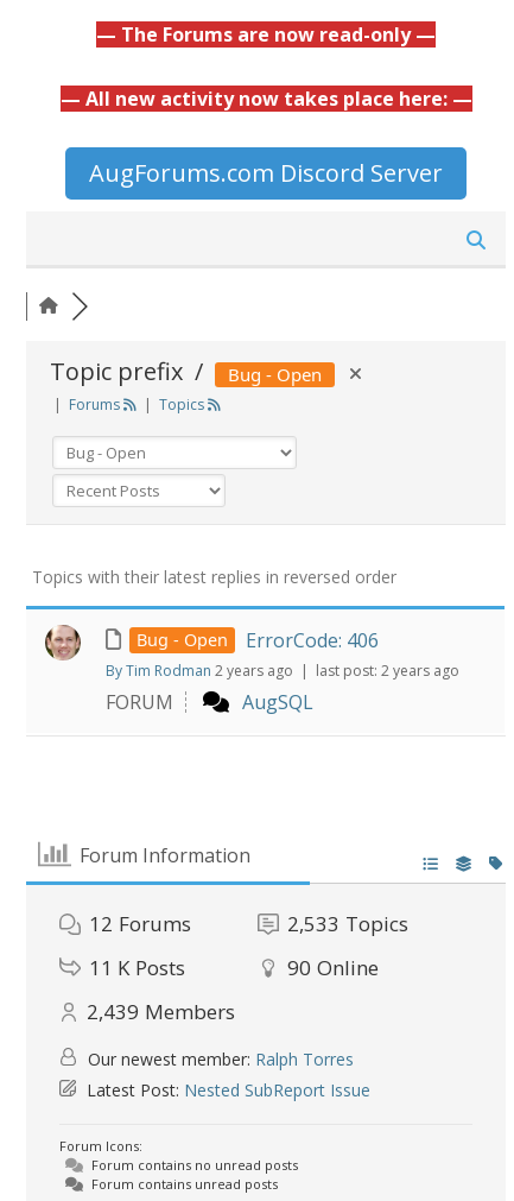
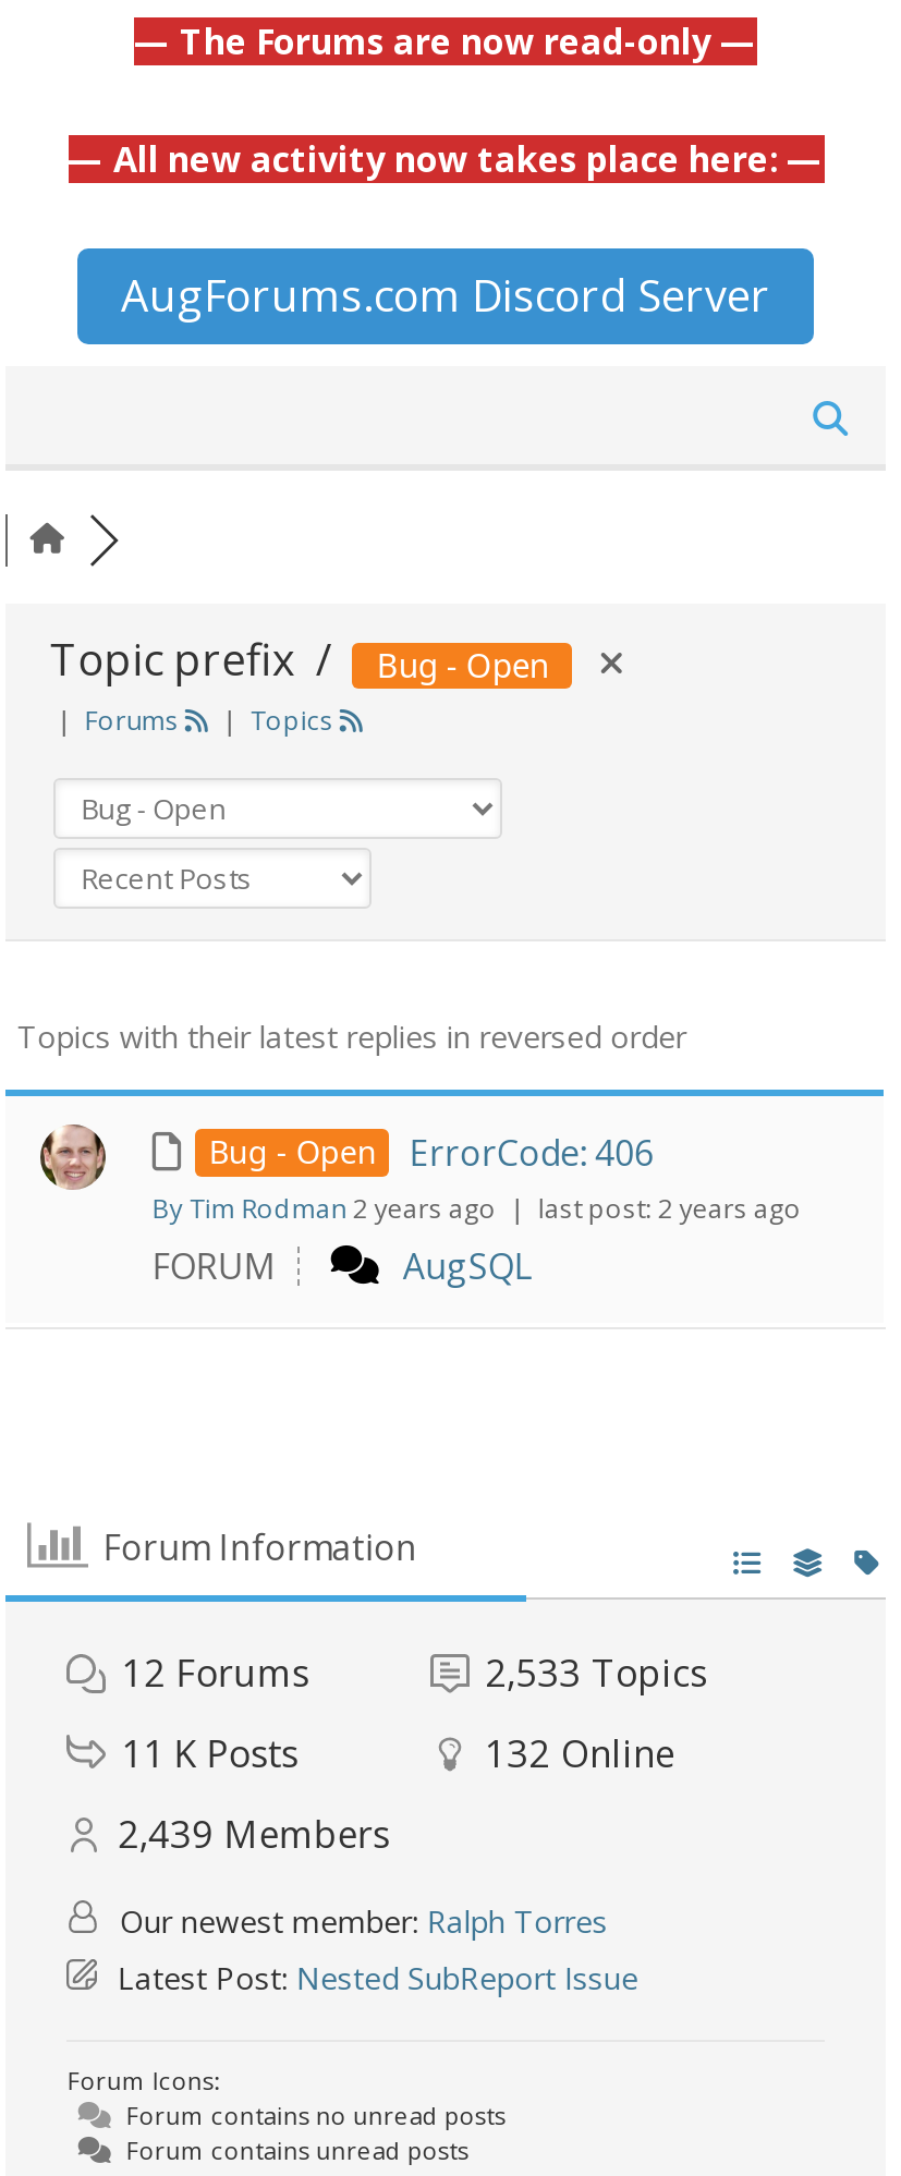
- 90 Online
+ 132 Online
